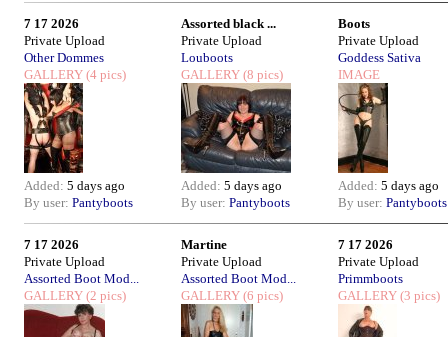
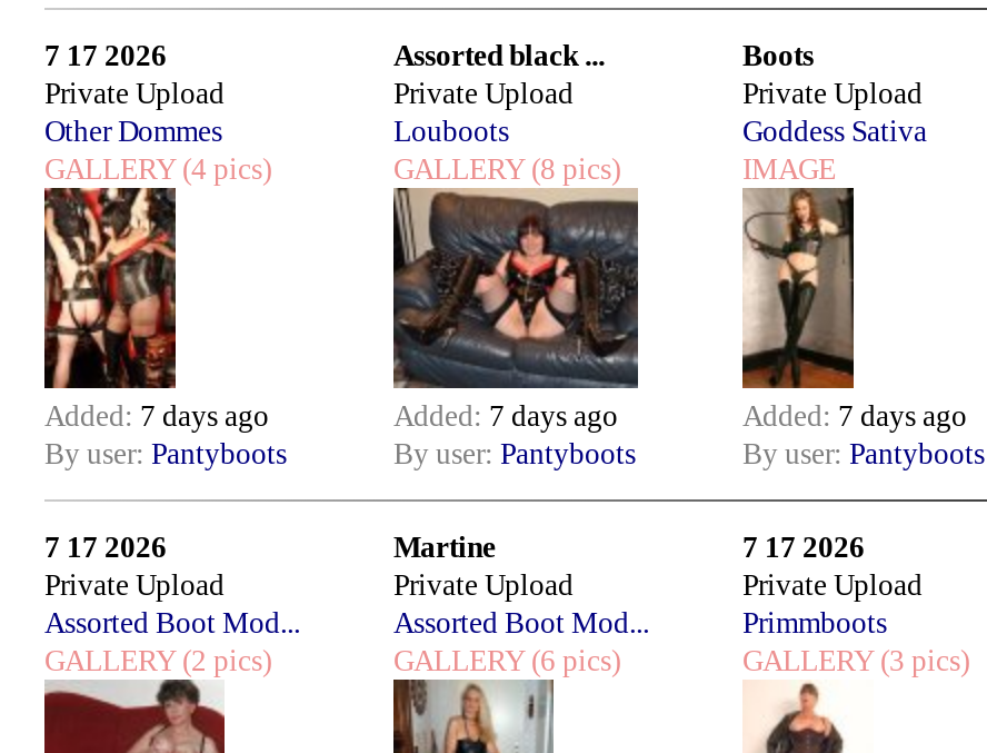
- Added: 5 days ago
+ Added: 7 days ago

- Added: 5 days ago
+ Added: 7 days ago

- Added: 5 days ago
+ Added: 7 days ago
